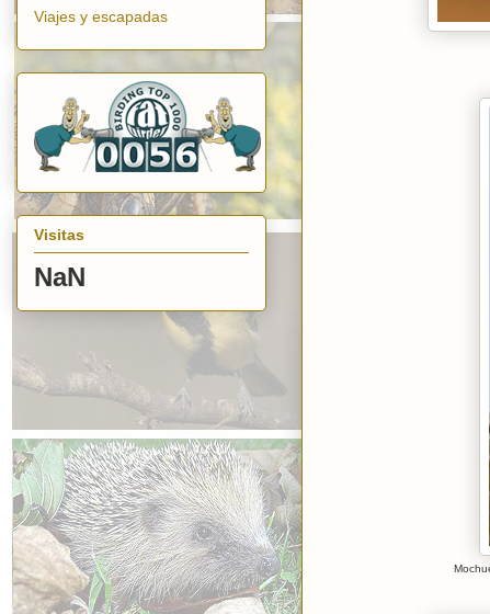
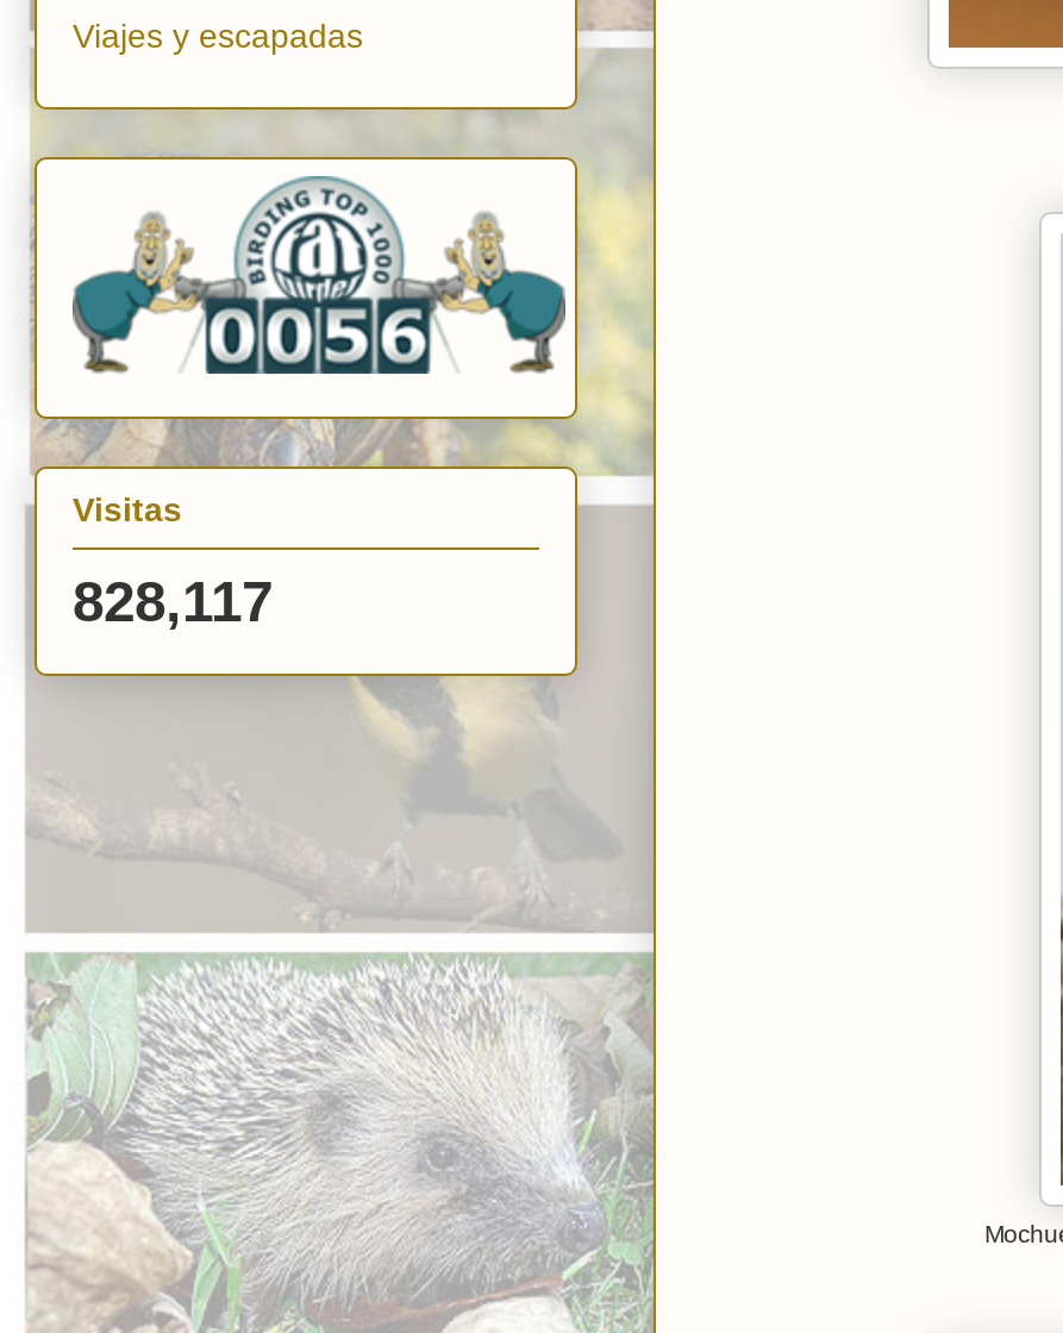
- NaN
+ 828,117
